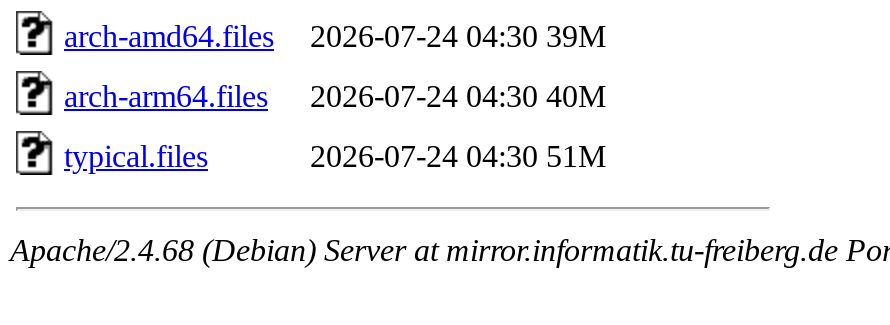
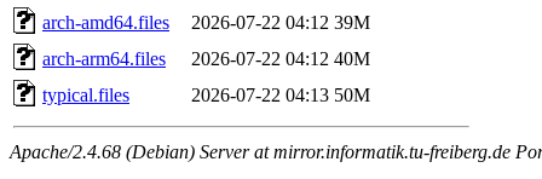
- arch-amd64.files 2026-07-24 04:30 39M
+ arch-amd64.files 2026-07-22 04:12 39M

- arch-arm64.files 2026-07-24 04:30 40M
+ arch-arm64.files 2026-07-22 04:12 40M

- 2026-07-24 04:30 51M
+ 2026-07-22 04:13 50M
